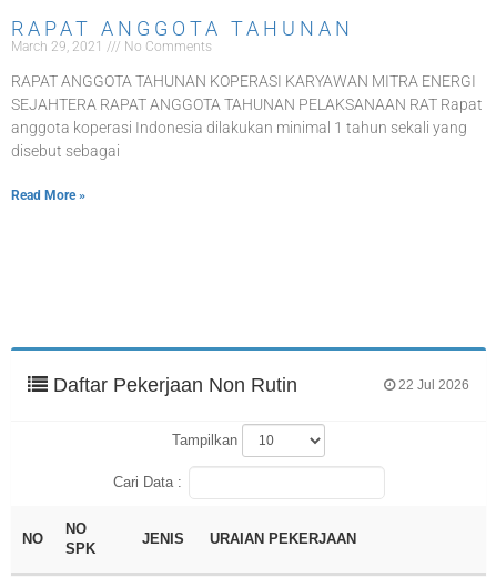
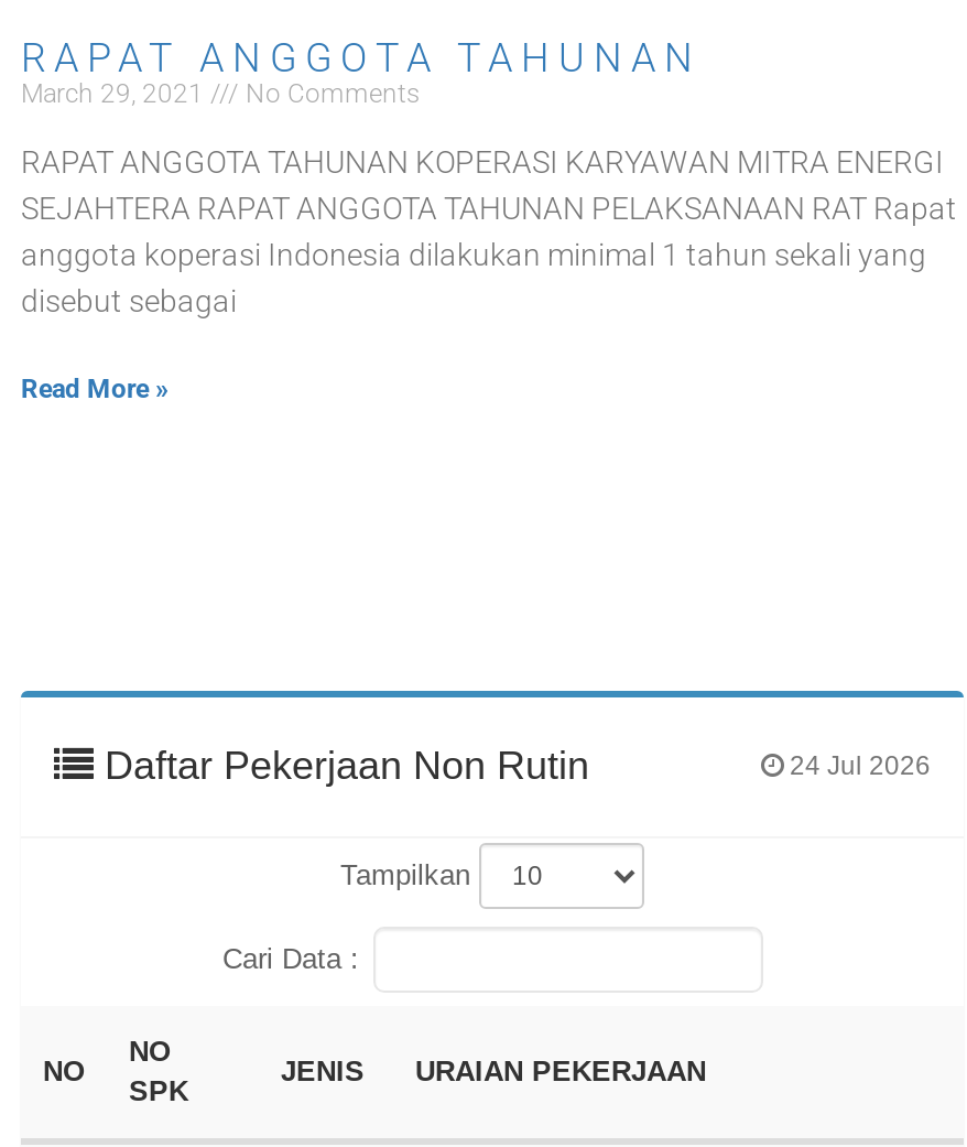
- 22 Jul 2026
+ 24 Jul 2026
